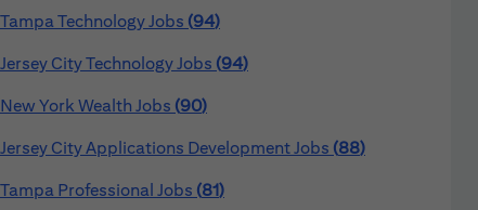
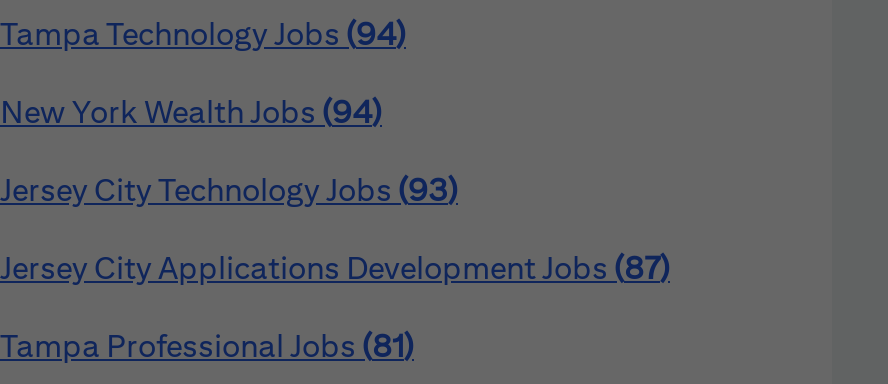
- Jersey City Technology Jobs 94
+ New York Wealth Jobs 94

- New York Wealth Jobs 90
+ Jersey City Technology Jobs 93

- Jersey City Applications Development Jobs 88
+ Jersey City Applications Development Jobs 87
